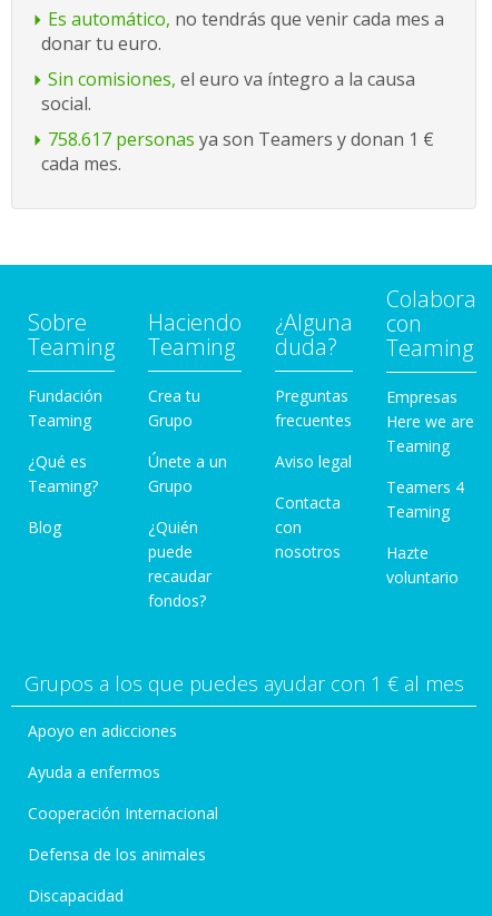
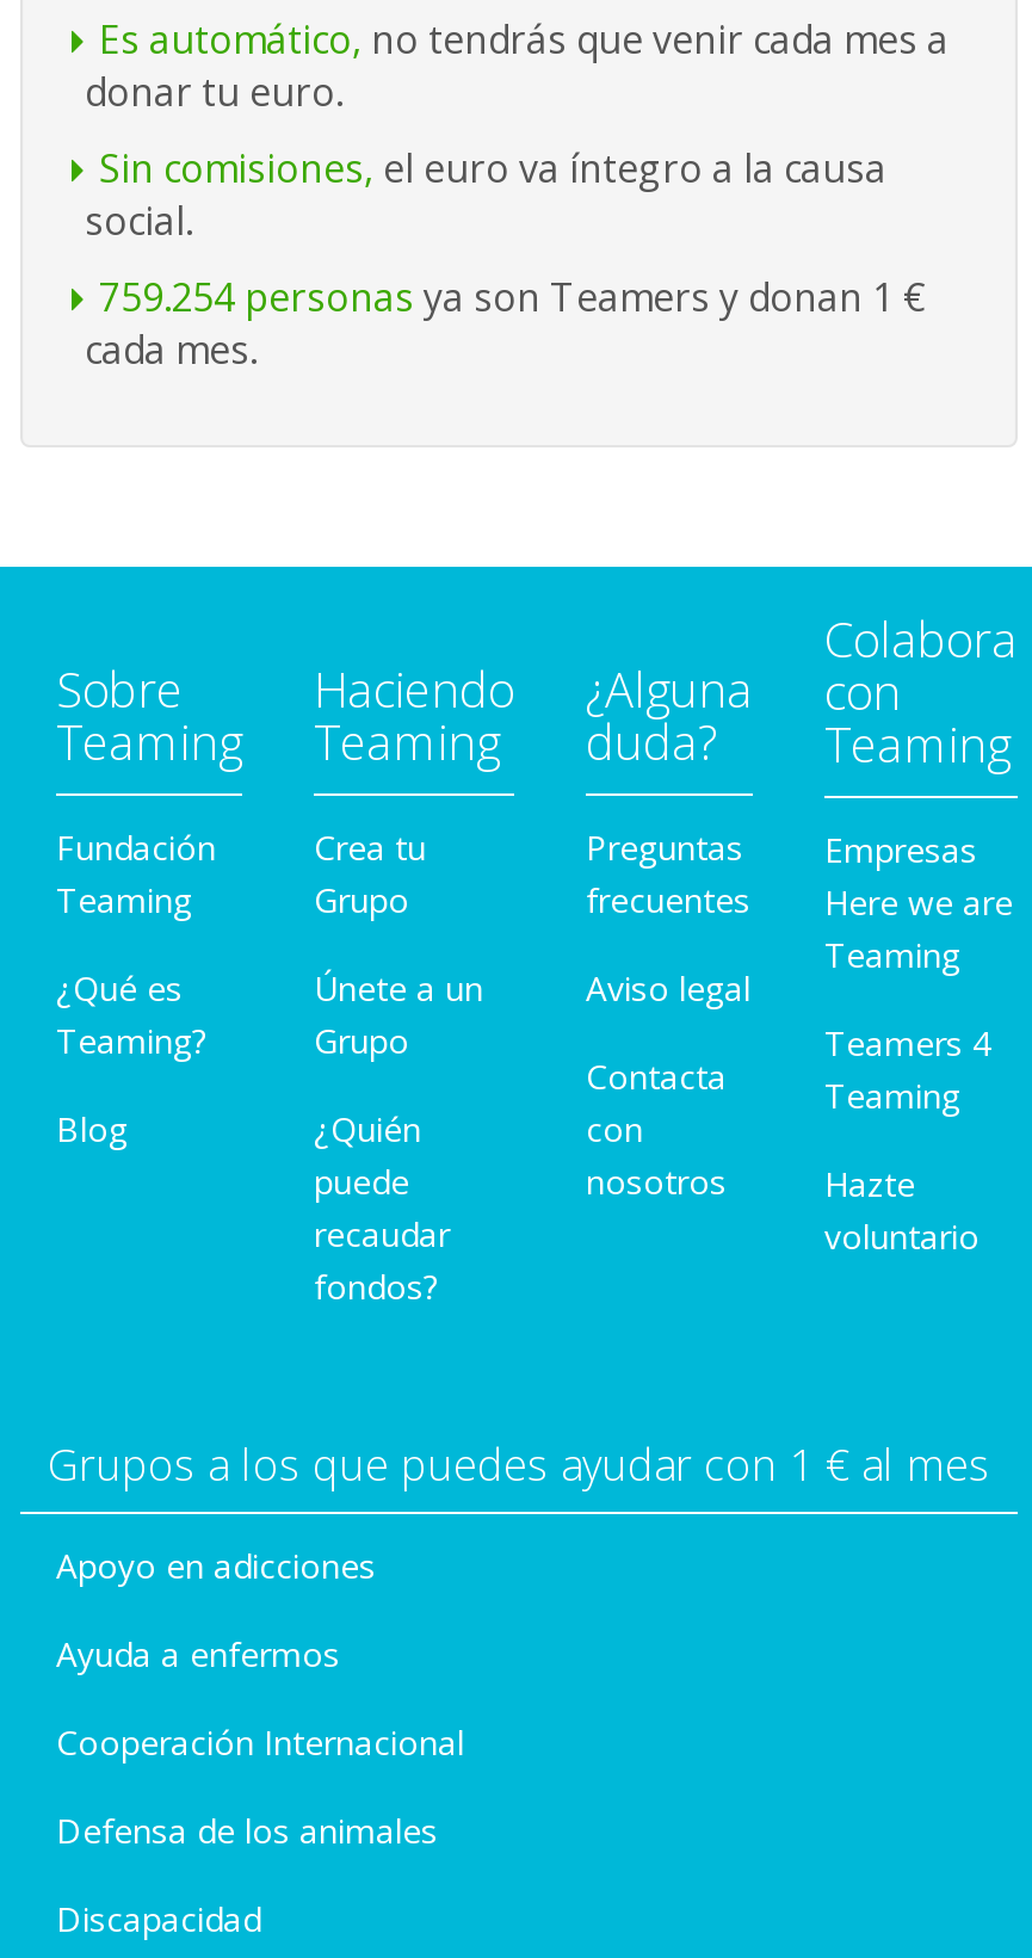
- 758.617 personas ya son Teamers y donan 1 €
+ 759.254 personas ya son Teamers y donan 1 €
